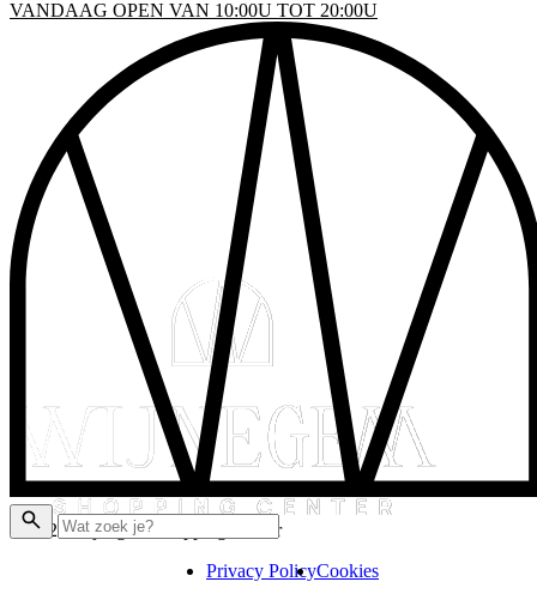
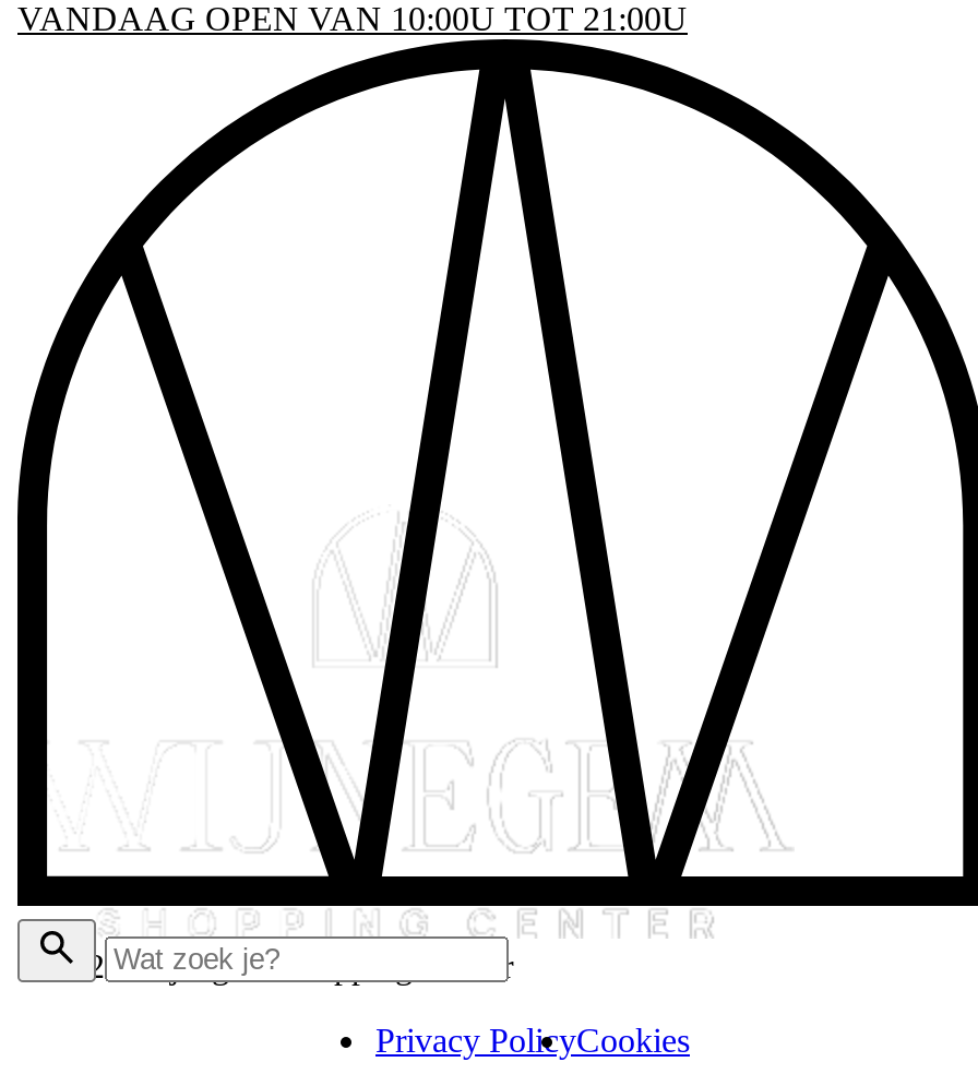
- VANDAAG OPEN VAN 10:00U TOT 20:00U
+ VANDAAG OPEN VAN 10:00U TOT 21:00U
